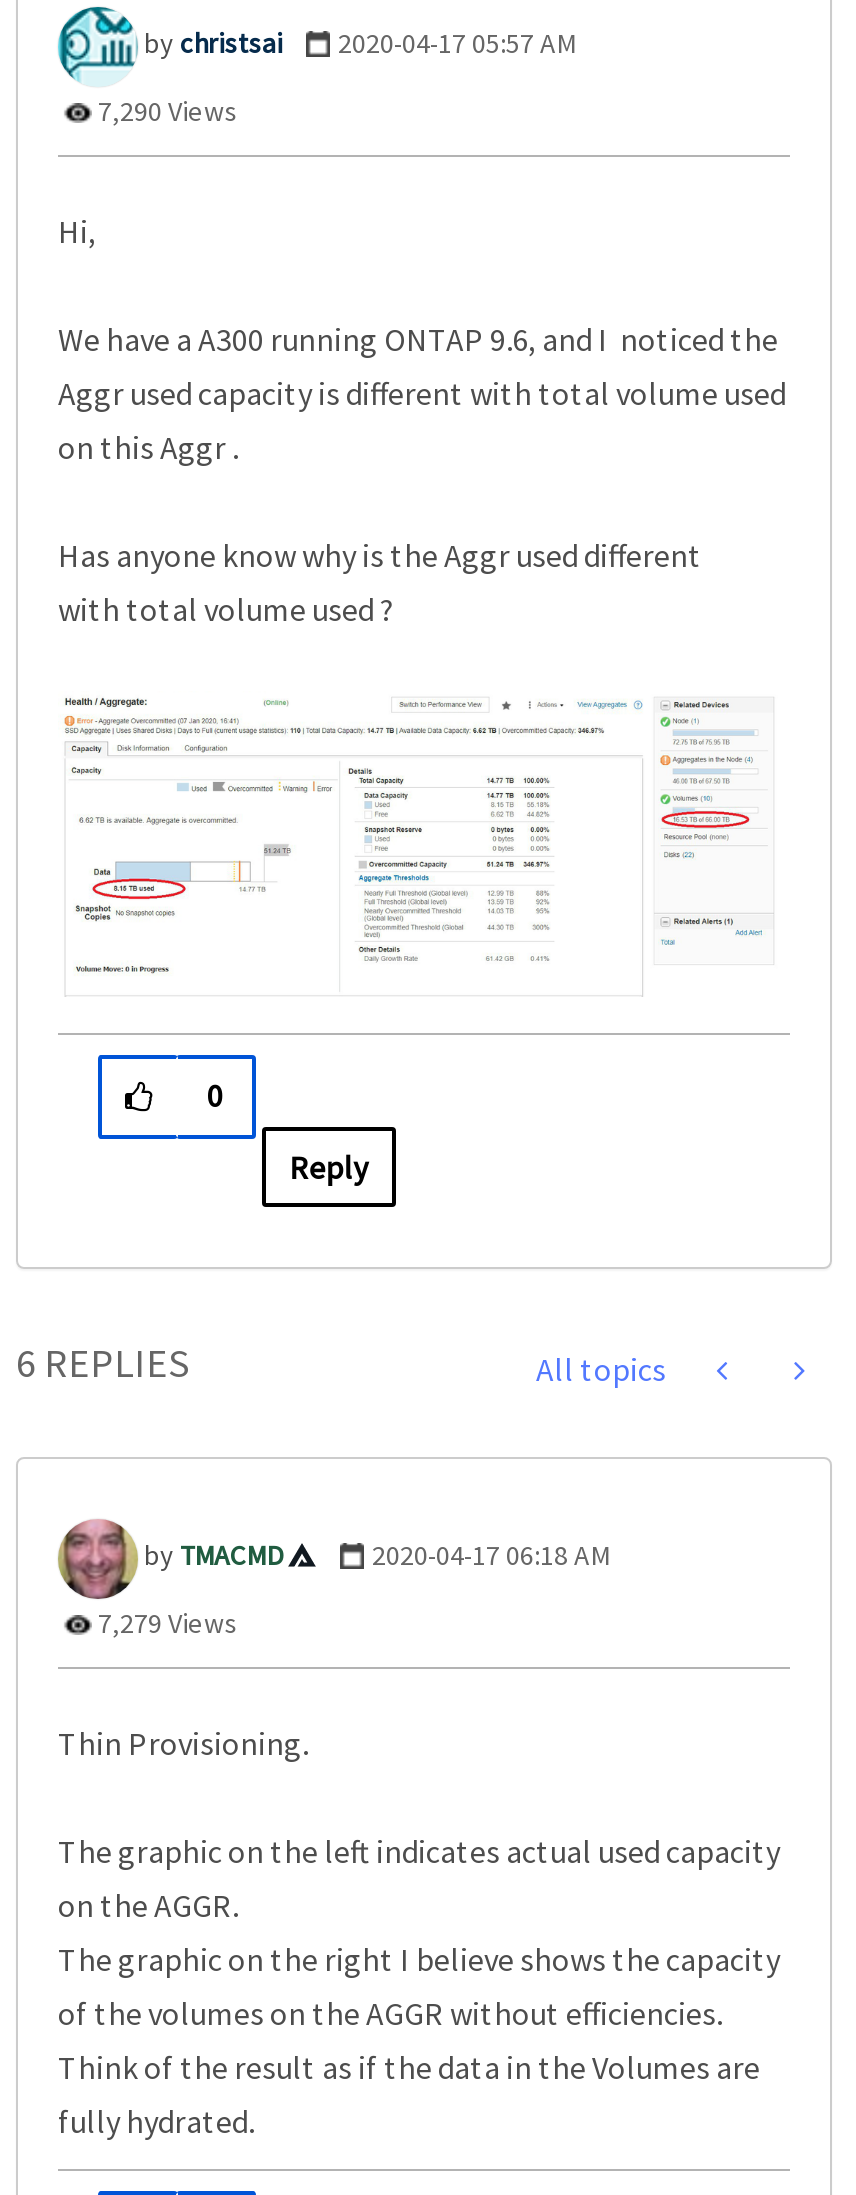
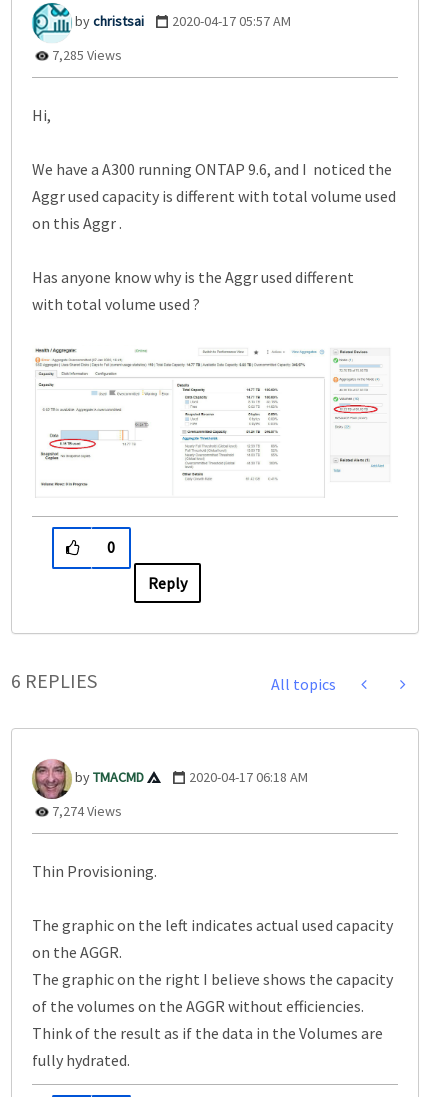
- 7,290 Views
+ 7,285 Views

- 7,279 Views
+ 7,274 Views
